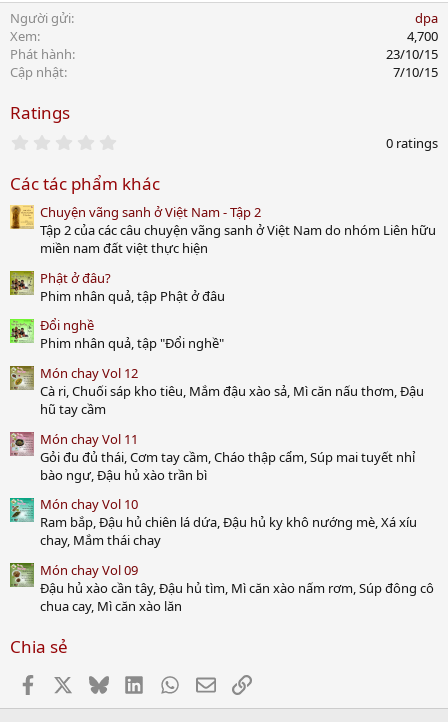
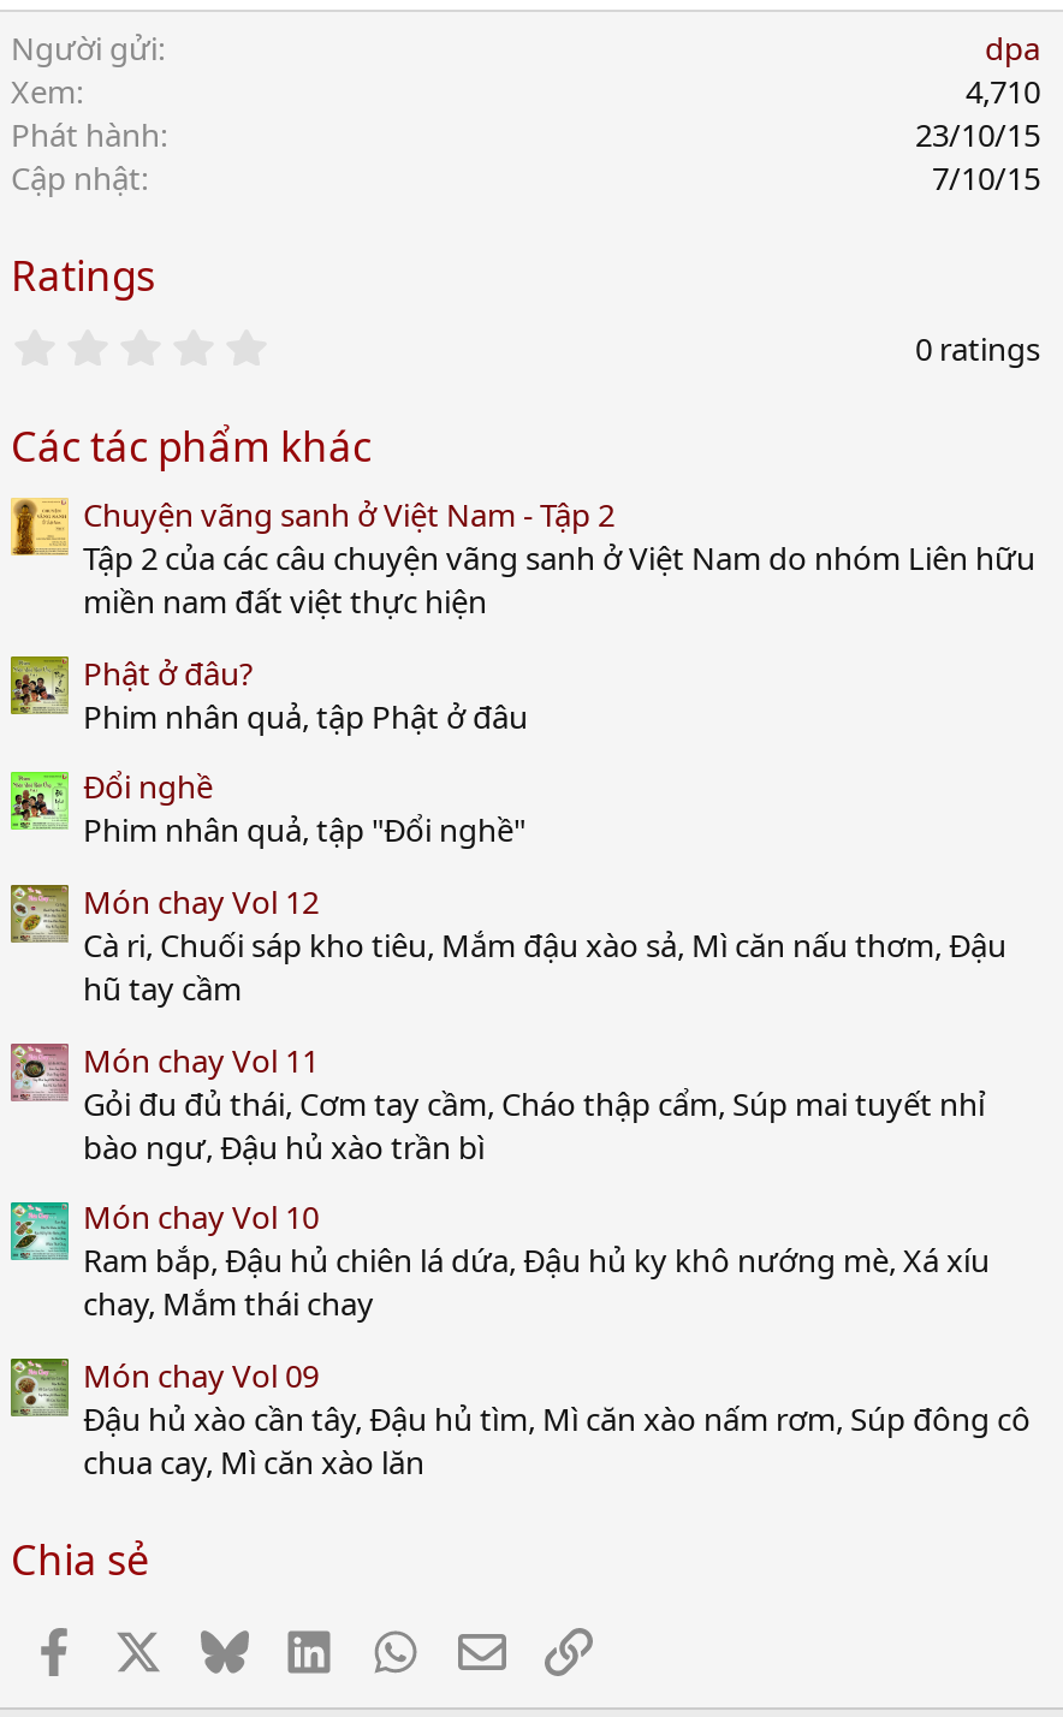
- 4,700
+ 4,710
